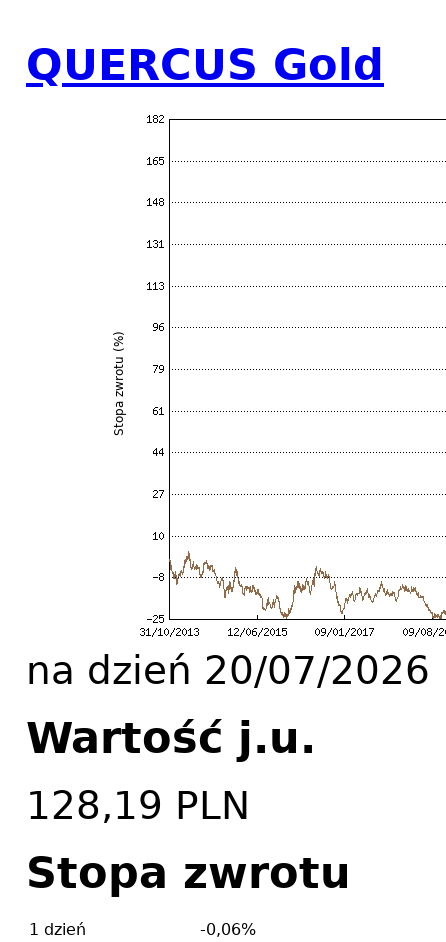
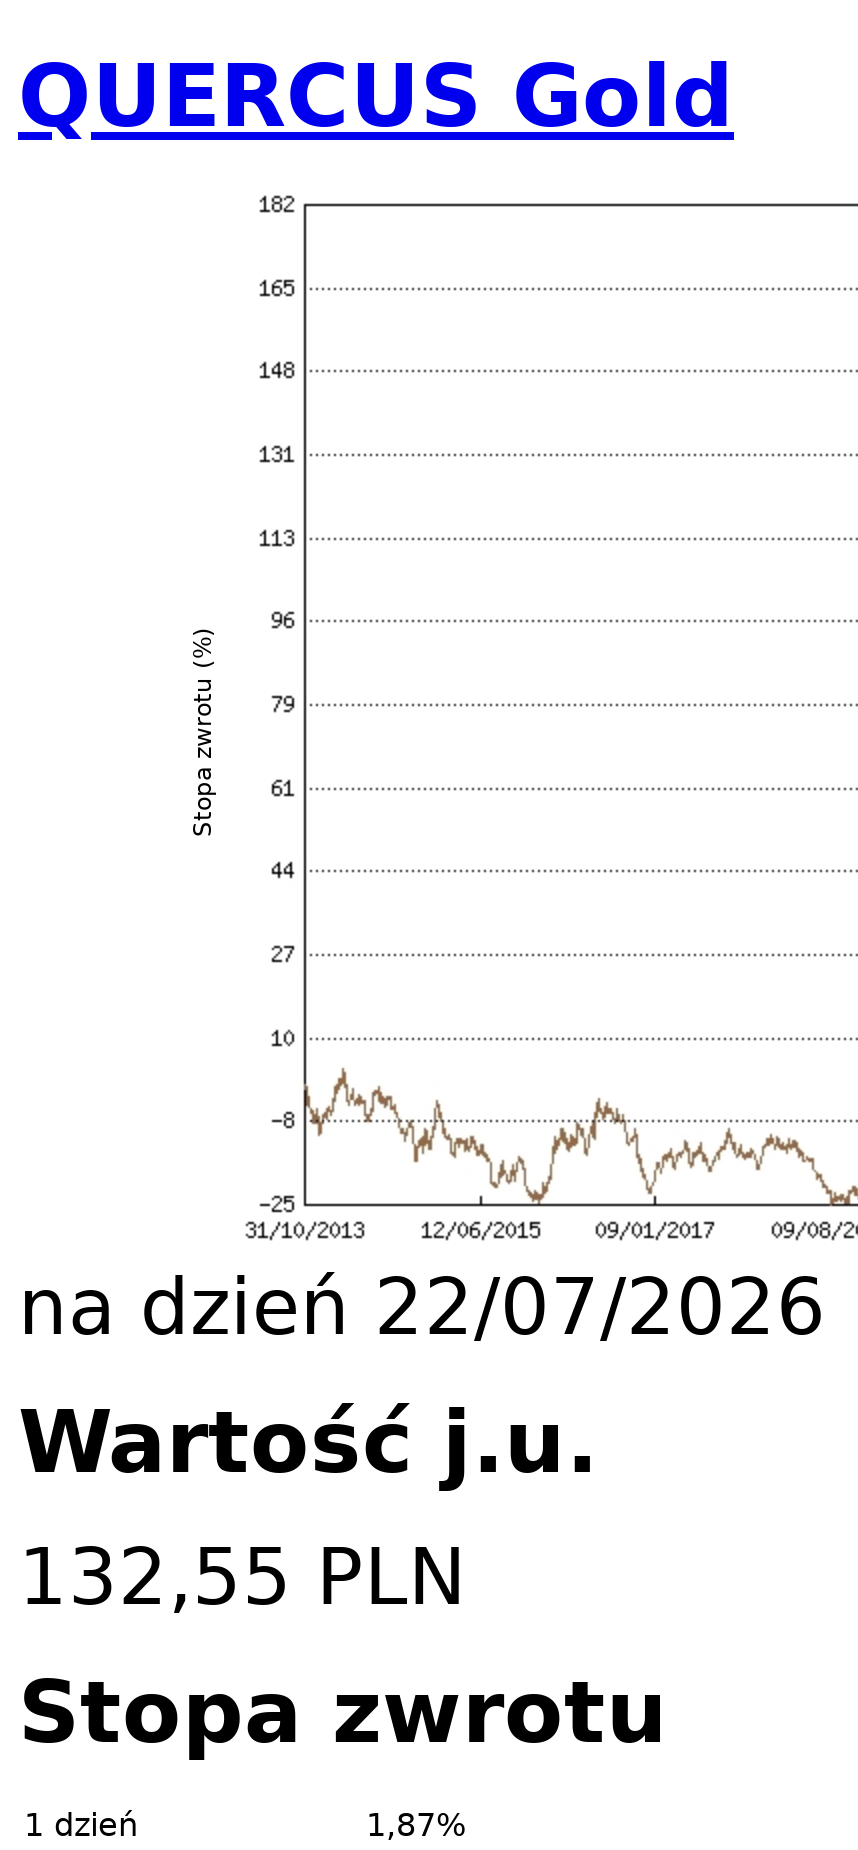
- na dzień 20/07/2026
+ na dzień 22/07/2026

- 128,19 PLN
+ 132,55 PLN

- -0,06%
+ 1,87%
